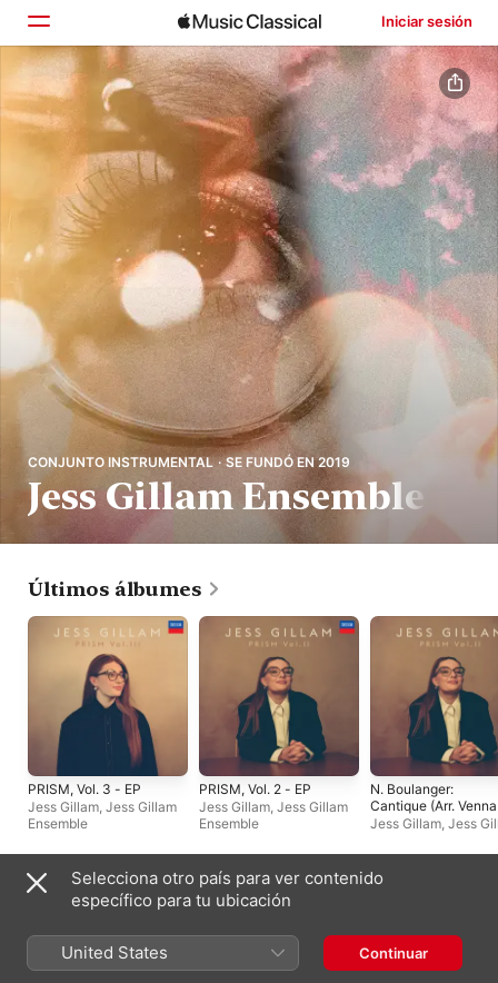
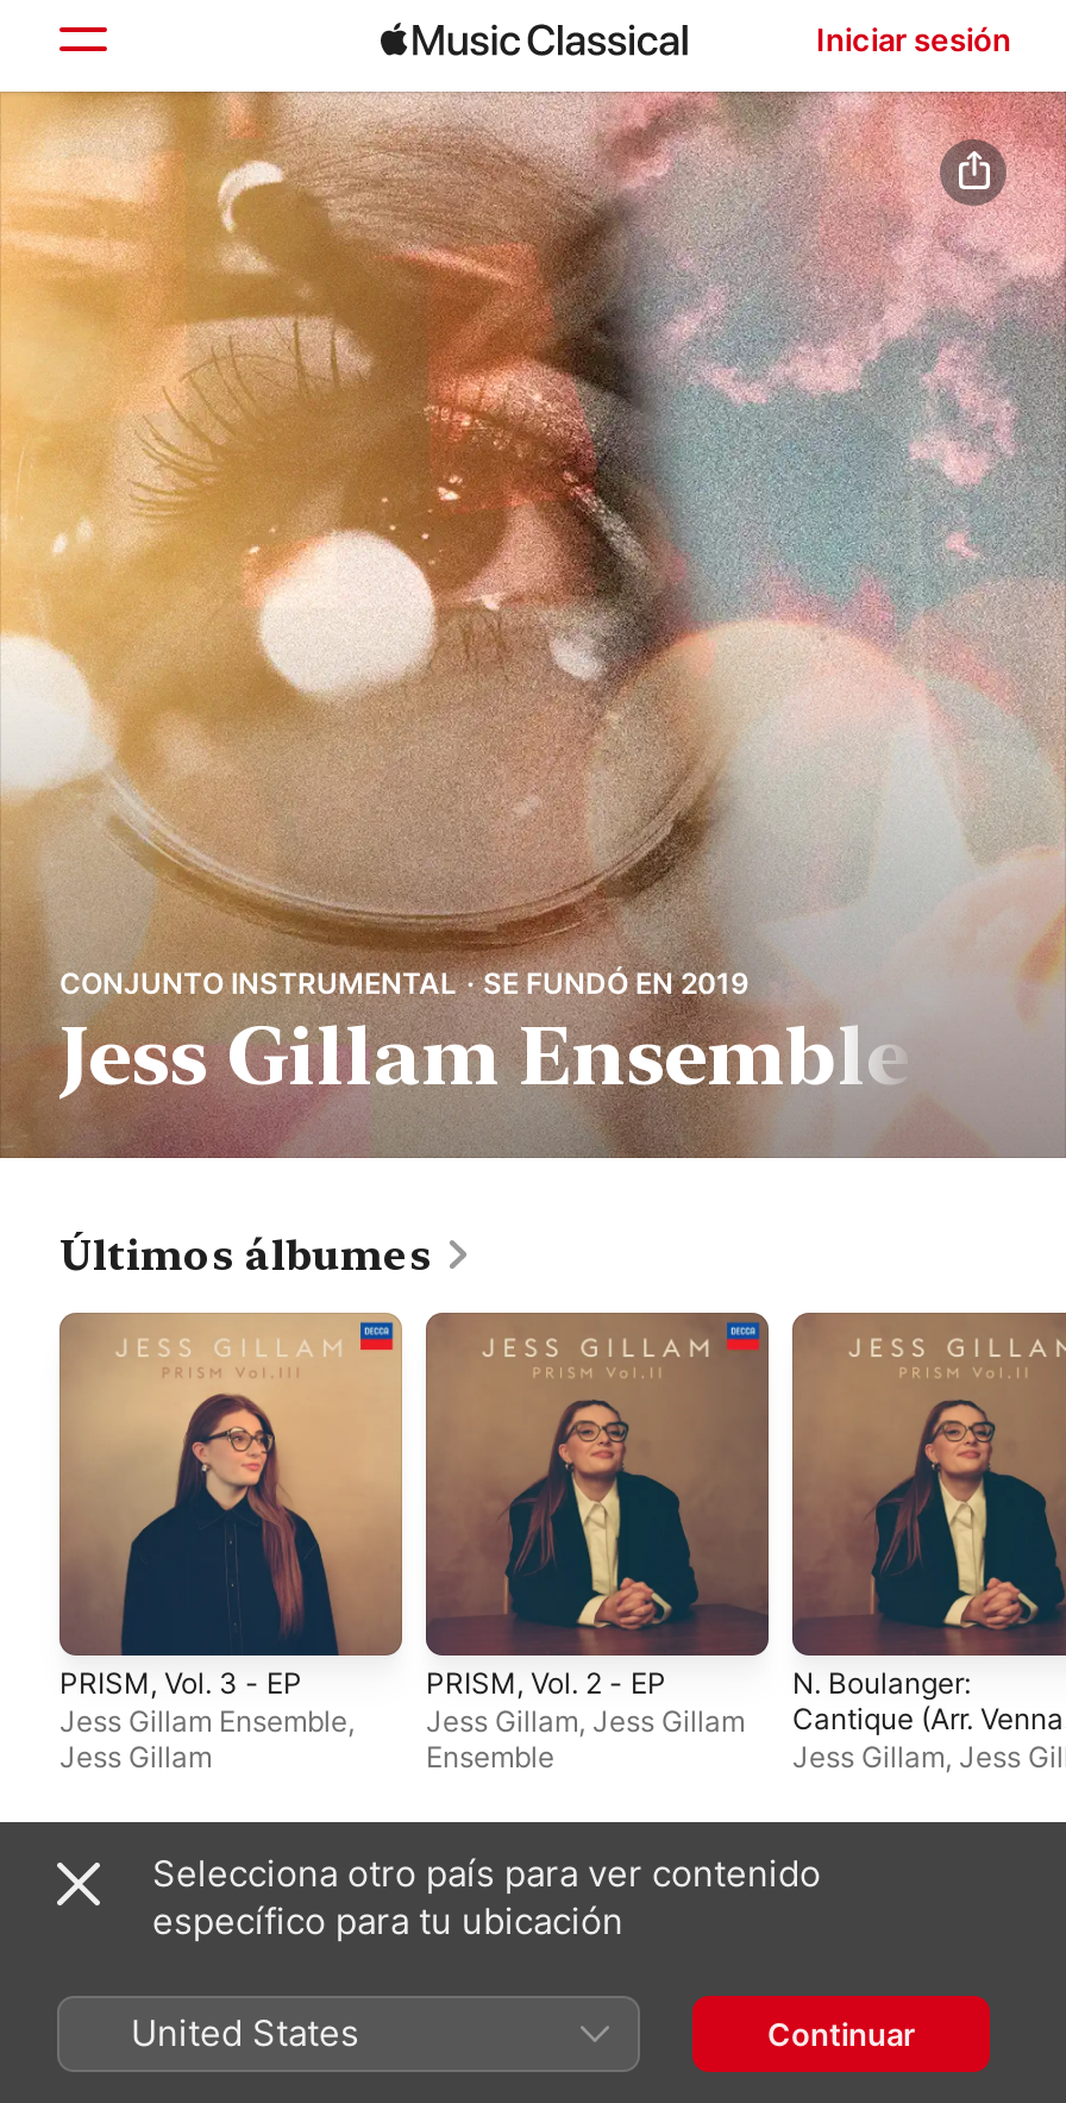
- Jess Gillam, Jess Gillam
- Ensemble
+ Jess Gillam Ensemble,
+ Jess Gillam
